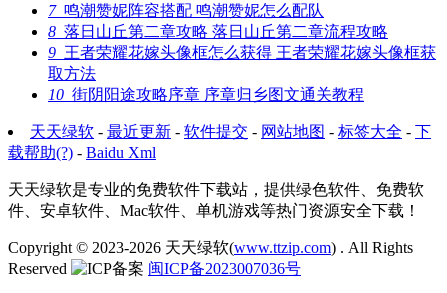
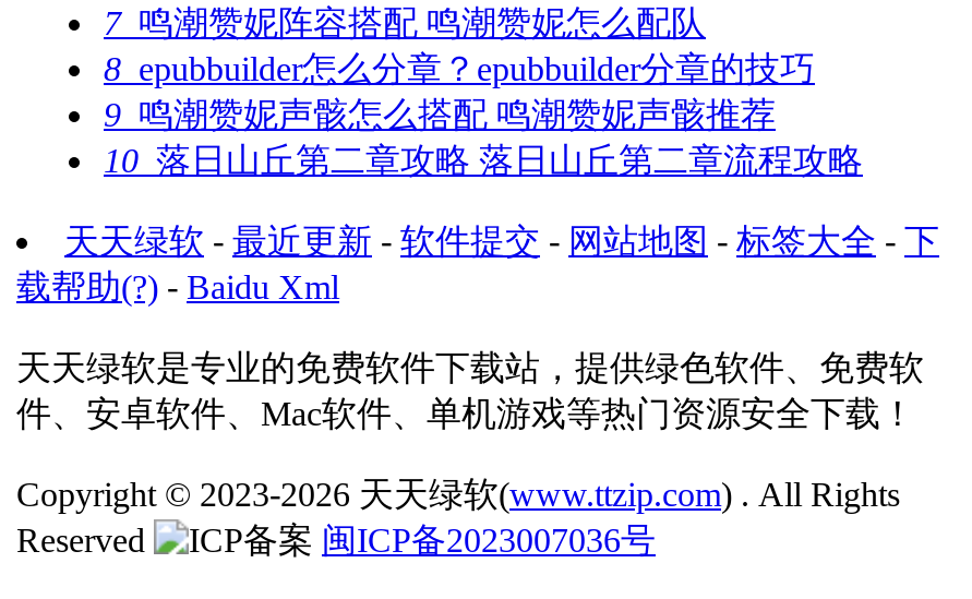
- 8落日山丘第二章攻略 落日山丘第二章流程攻略
- 9王者荣耀花嫁头像框怎么获得 王者荣耀花嫁头像框获
- 取方法
- 10街阴阳途攻略序章 序章归乡图文通关教程
+ 8 epubbuilder怎么分章？epubbuilder分章的技巧
+ 9鸣潮赞妮声骸怎么搭配 鸣潮赞妮声骸推荐
+ 10落日山丘第二章攻略 落日山丘第二章流程攻略
